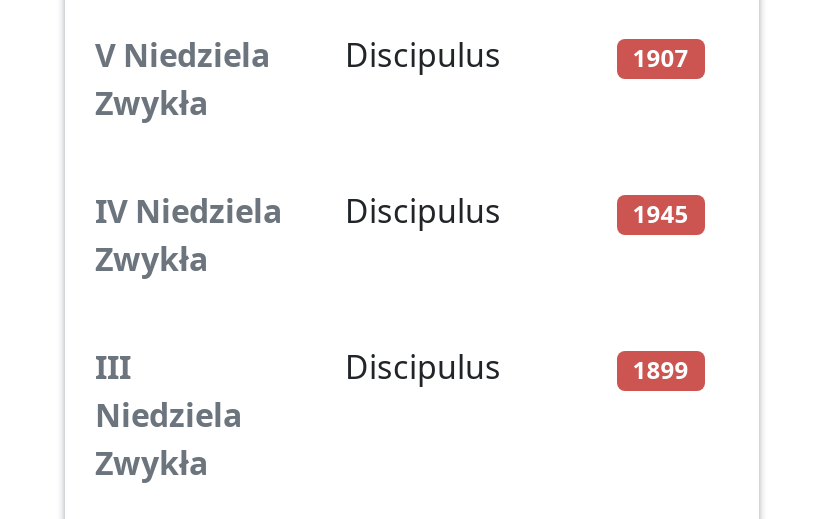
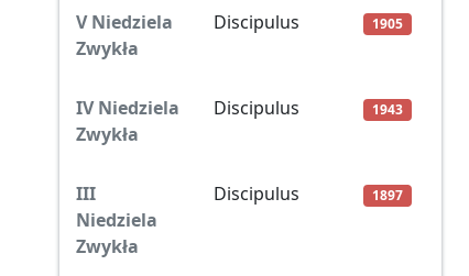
- 1907
+ 1905

- 1945
+ 1943

- 1899
+ 1897
